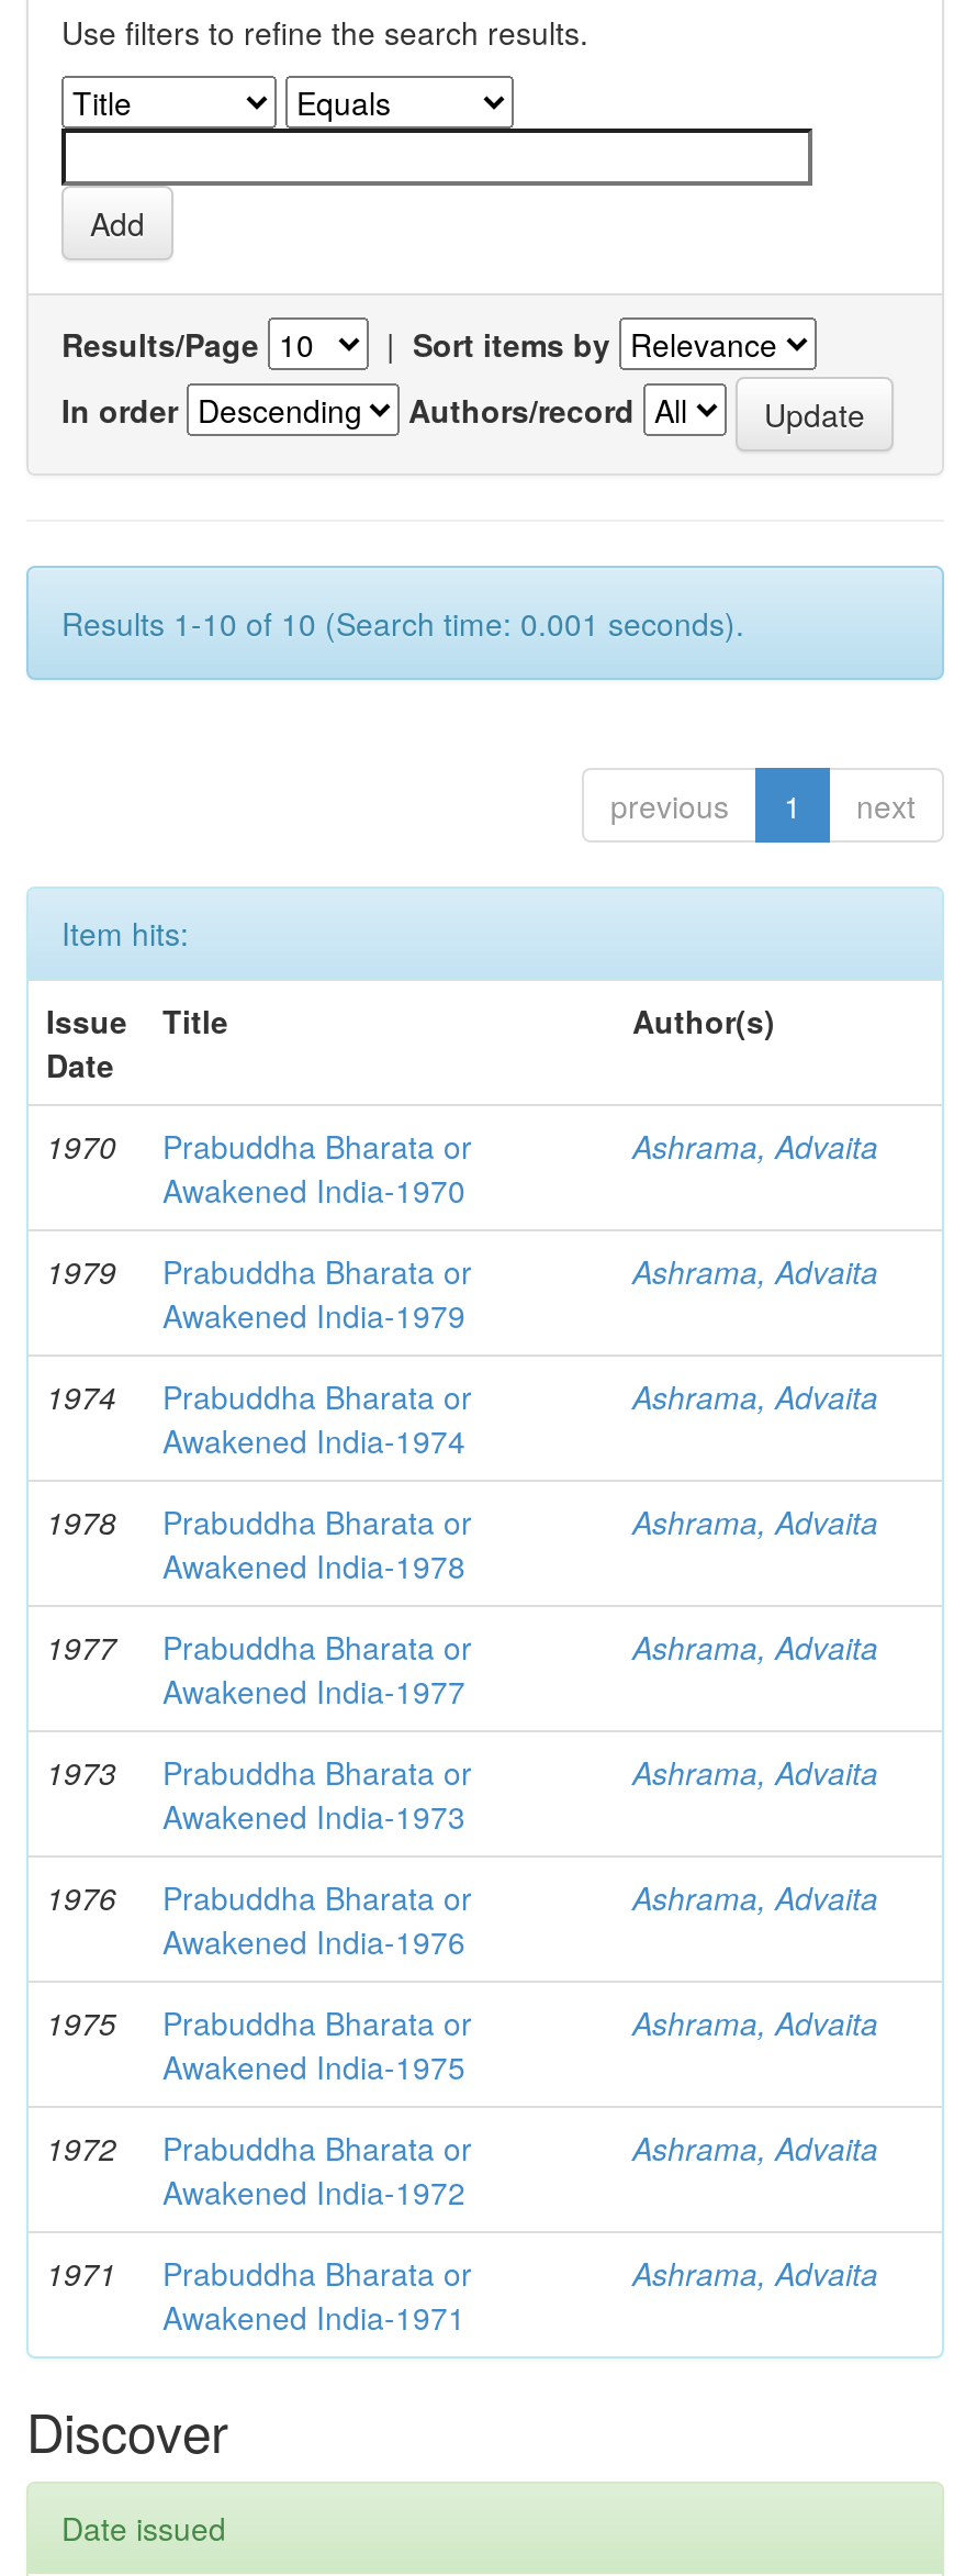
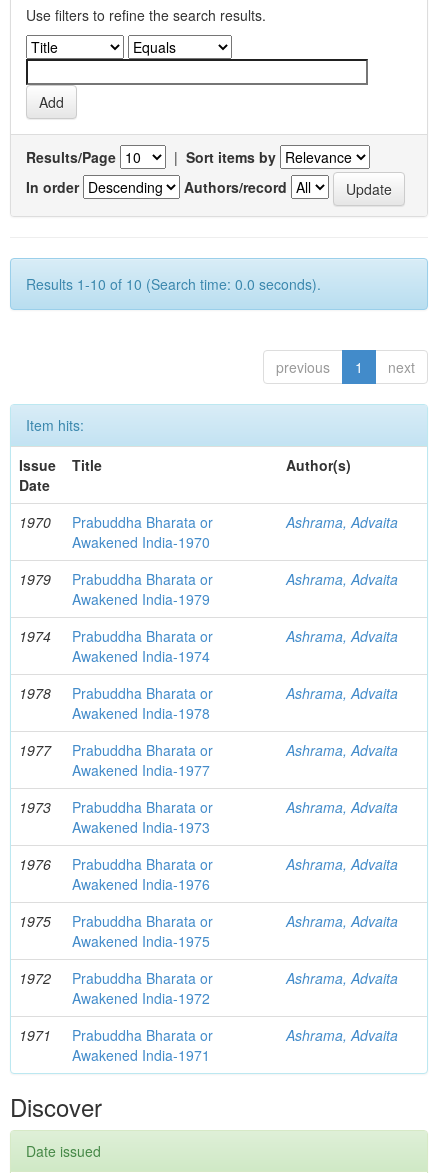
- Results 1-10 of 10 (Search time: 0.001 seconds).
+ Results 1-10 of 10 (Search time: 0.0 seconds).
